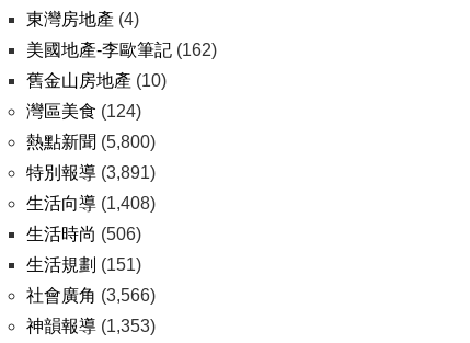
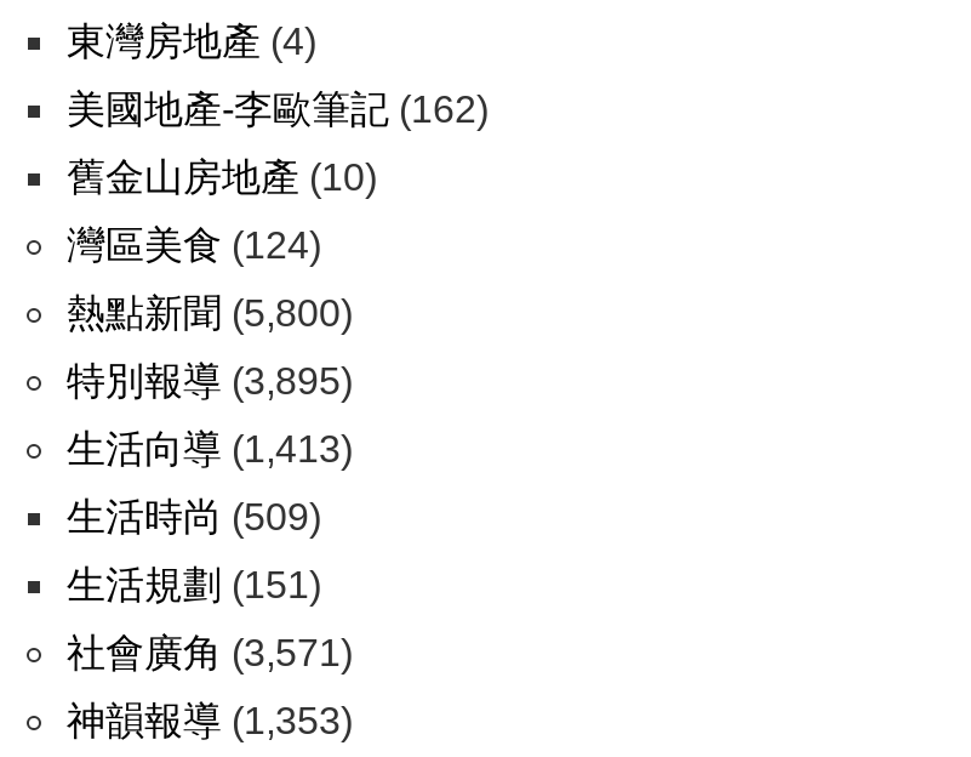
- 特別報導(3,891)
+ 特別報導(3,895)

- 生活向導(1,408)
+ 生活向導(1,413)

- 生活時尚(506)
+ 生活時尚(509)

- 社會廣角(3,566)
+ 社會廣角(3,571)
